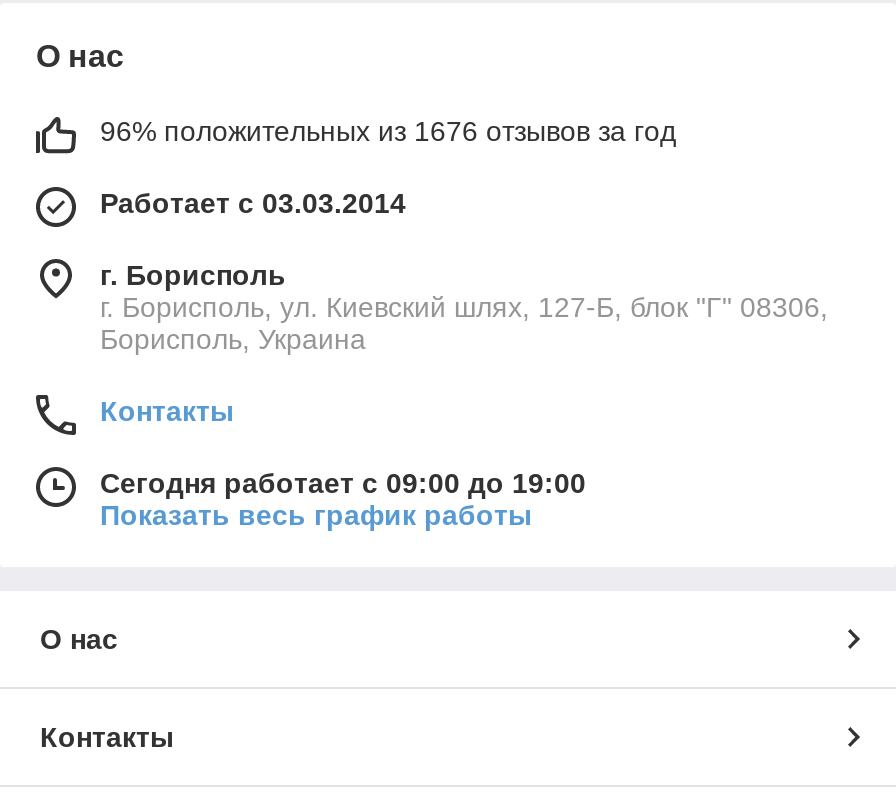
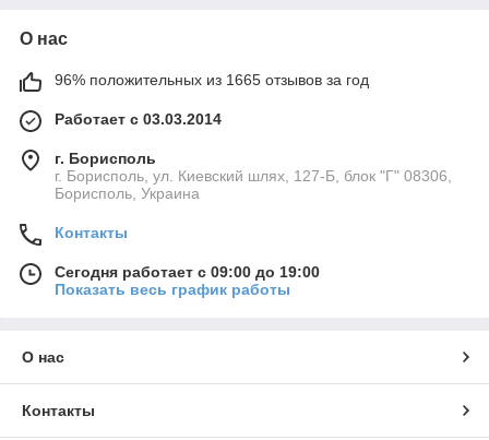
- 96% положительных из 1676 отзывов за год
+ 96% положительных из 1665 отзывов за год
